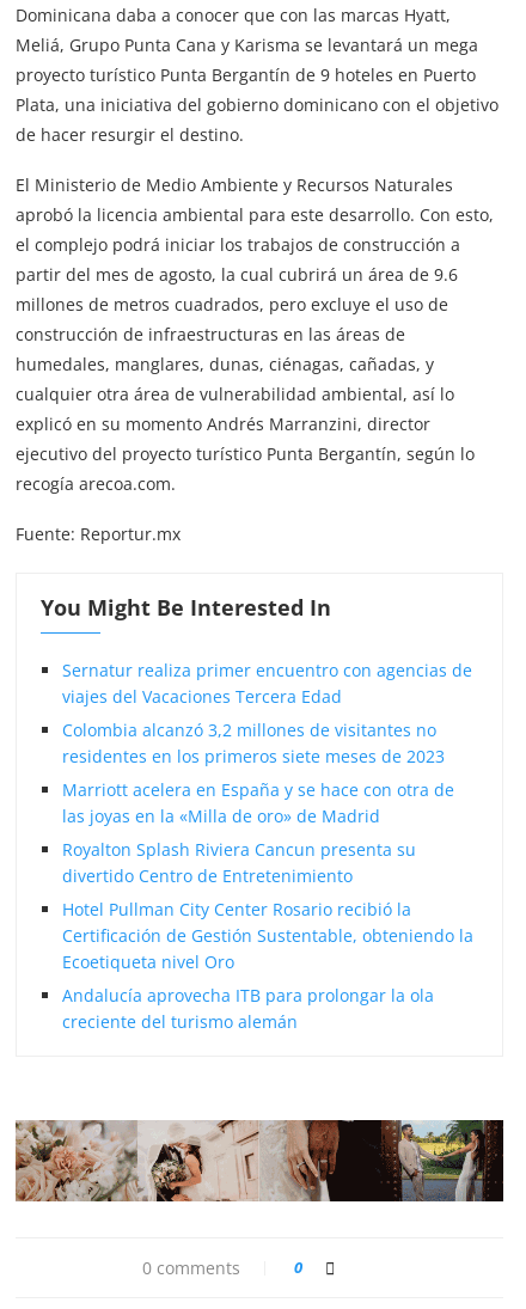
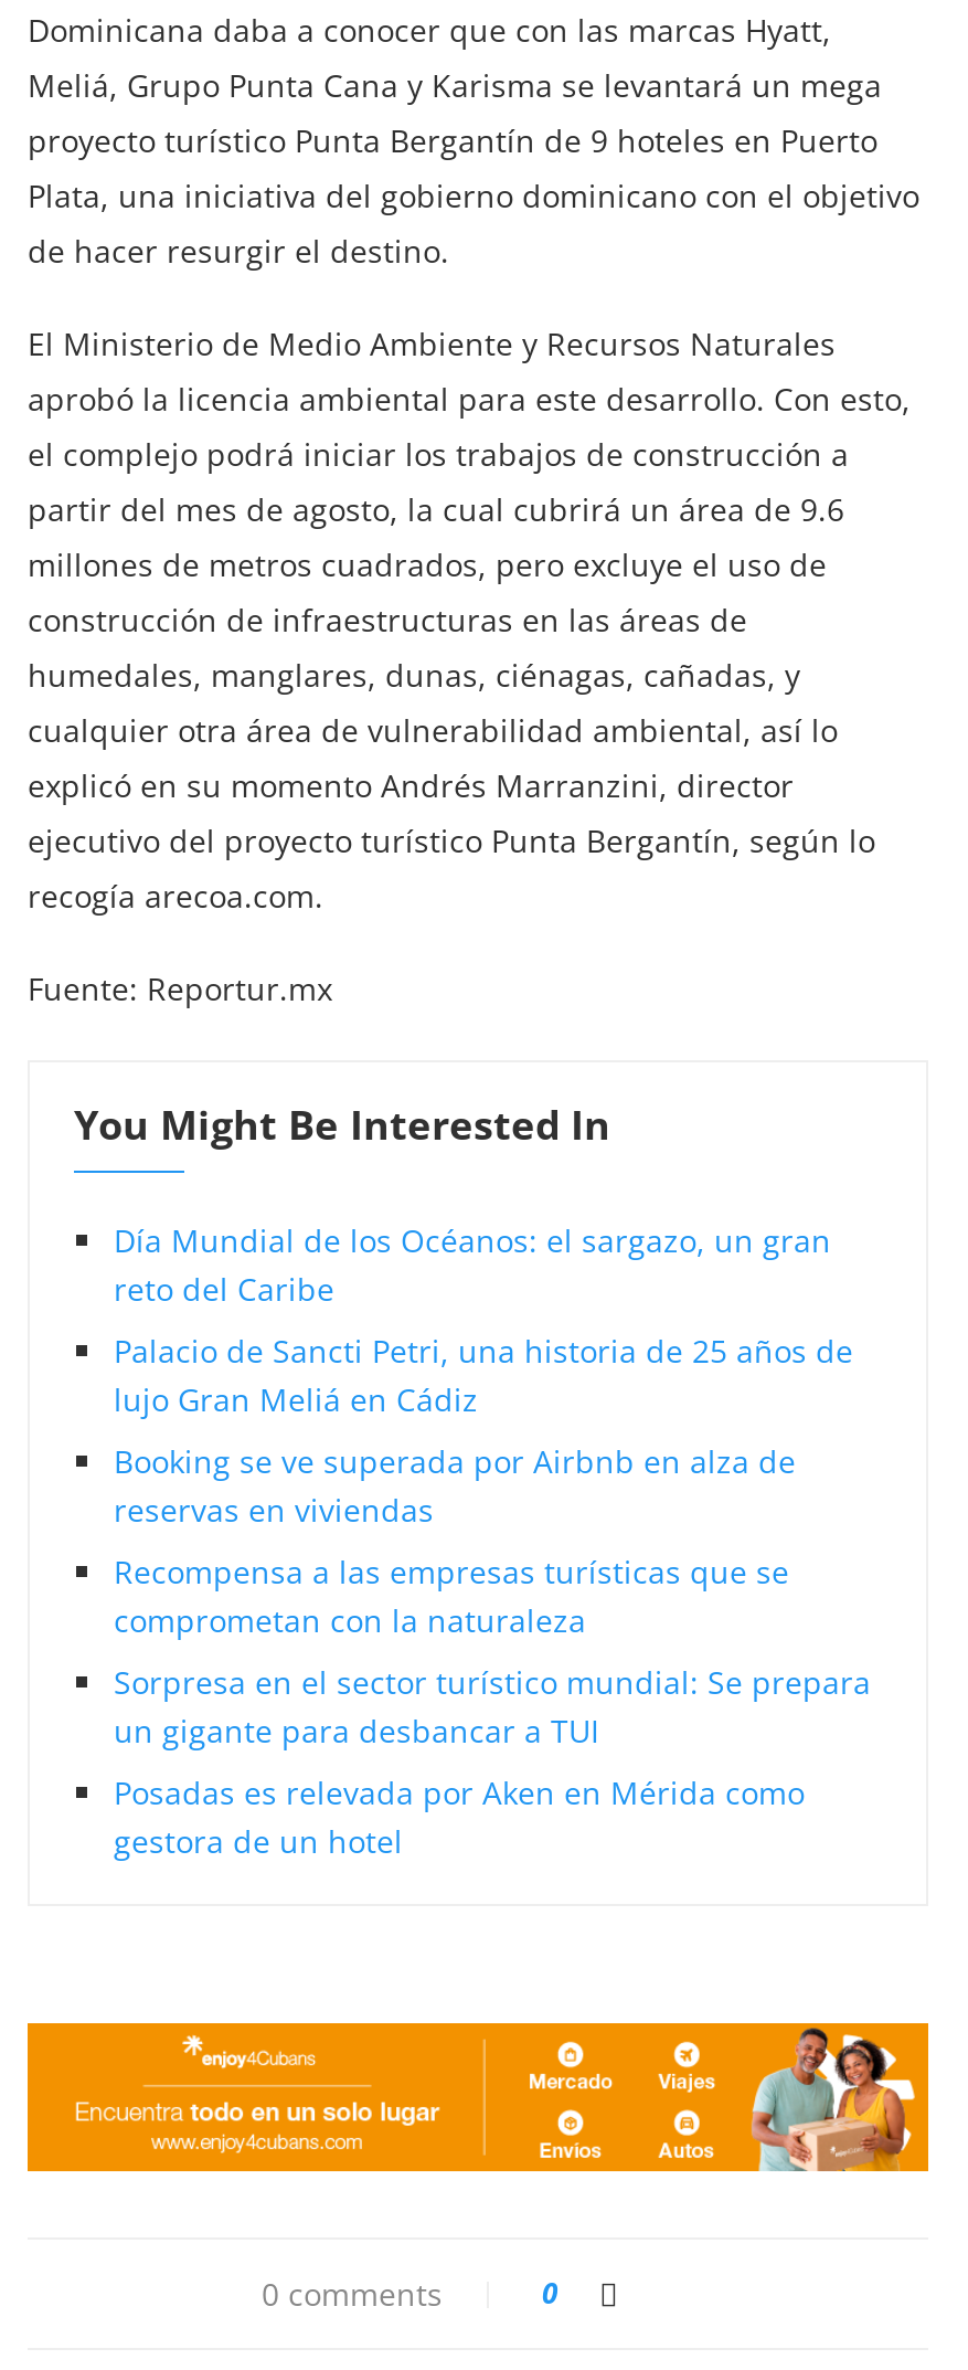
- Sernatur realiza primer encuentro con agencias de
- viajes del Vacaciones Tercera Edad
+ Día Mundial de los Océanos: el sargazo, un gran
+ reto del Caribe

- Colombia alcanzó 3,2 millones de visitantes no
- residentes en los primeros siete meses de 2023
+ Palacio de Sancti Petri, una historia de 25 años de
+ lujo Gran Meliá en Cádiz

- Marriott acelera en España y se hace con otra de
- las joyas en la «Milla de oro» de Madrid
+ Booking se ve superada por Airbnb en alza de
+ reservas en viviendas

- Royalton Splash Riviera Cancun presenta su
- divertido Centro de Entretenimiento
+ Recompensa a las empresas turísticas que se
+ comprometan con la naturaleza

- Hotel Pullman City Center Rosario recibió la
- Certificación de Gestión Sustentable, obteniendo la
- Ecoetiqueta nivel Oro
+ Sorpresa en el sector turístico mundial: Se prepara
+ un gigante para desbancar a TUI

- Andalucía aprovecha ITB para prolongar la ola
- creciente del turismo alemán
+ Posadas es relevada por Aken en Mérida como
+ gestora de un hotel

- [image]
+ [image]
